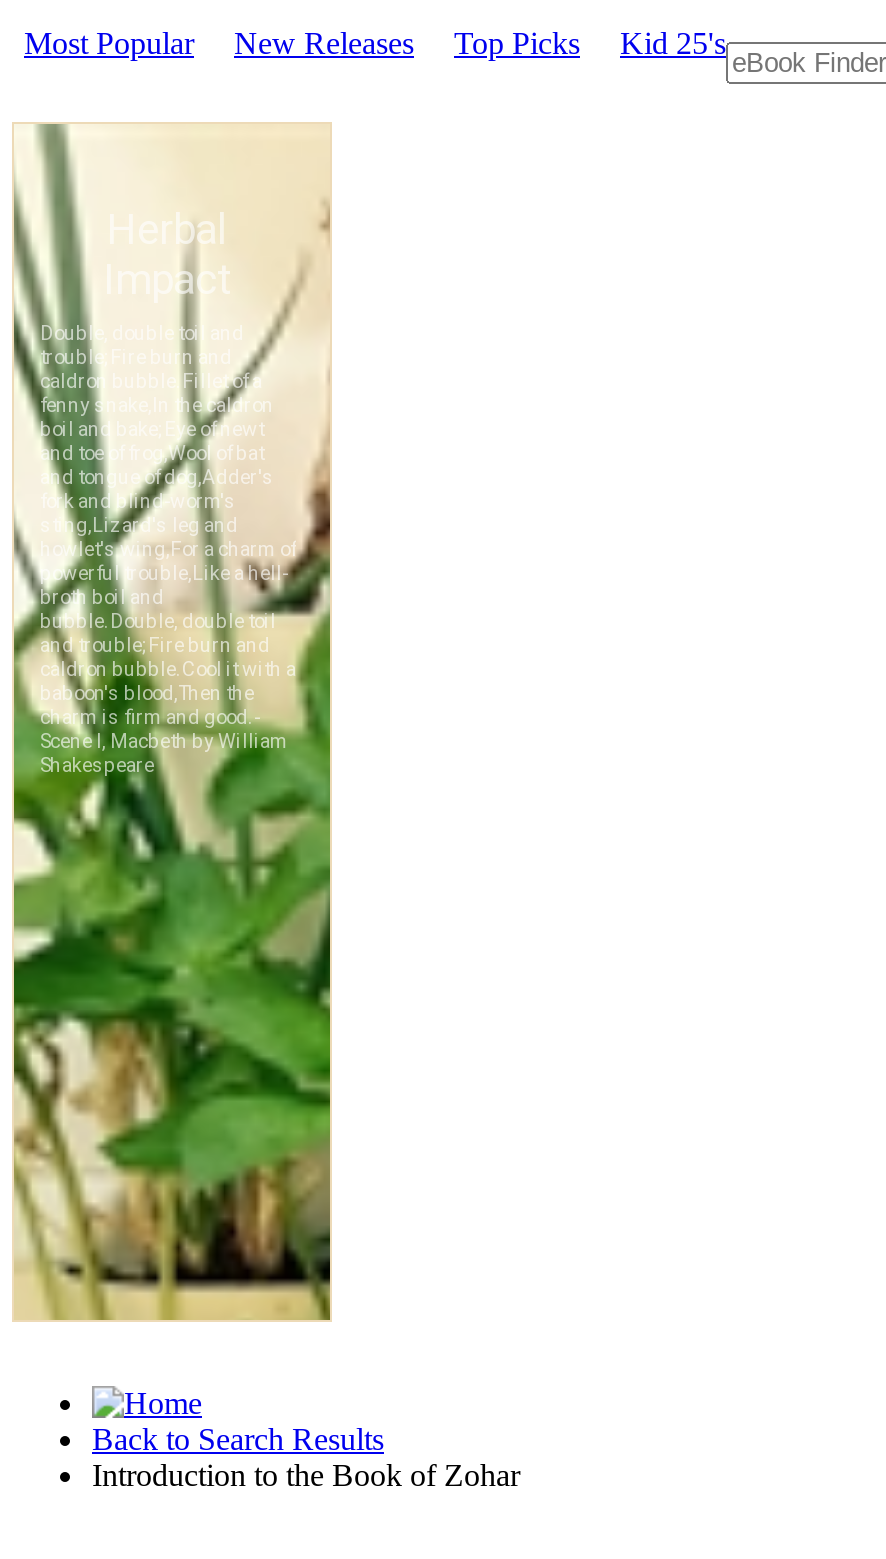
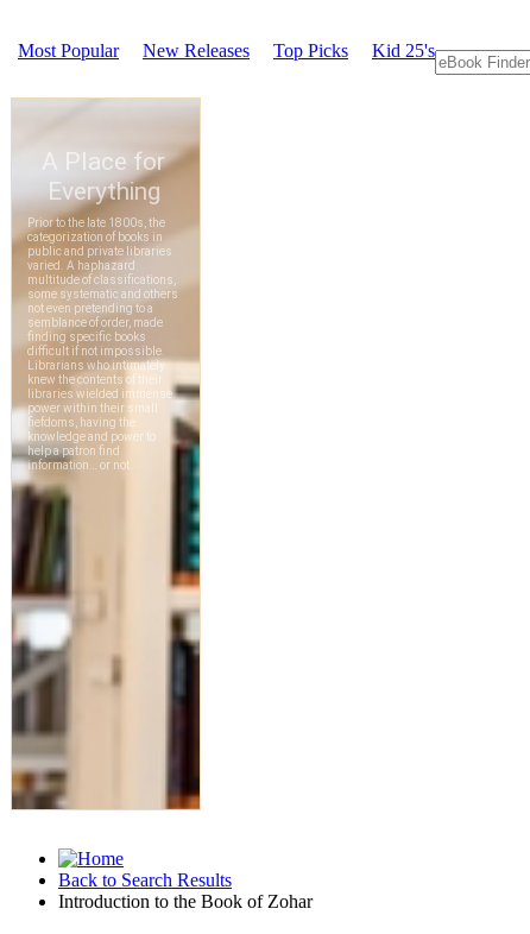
- [image]
+ [image]
